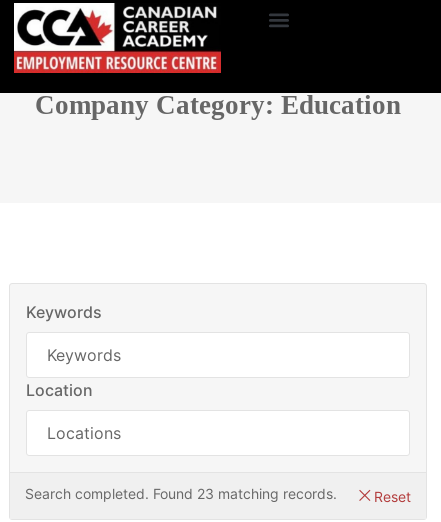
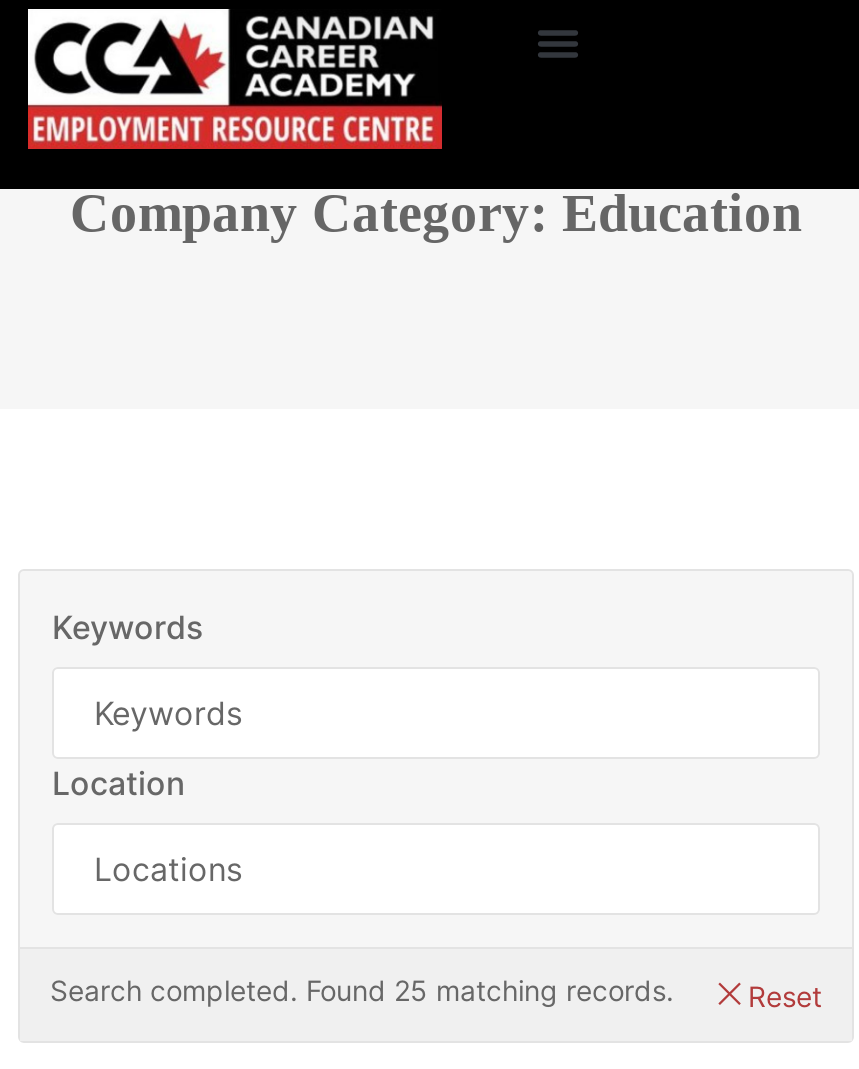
- Search completed. Found 23 matching records.
+ Search completed. Found 25 matching records.
